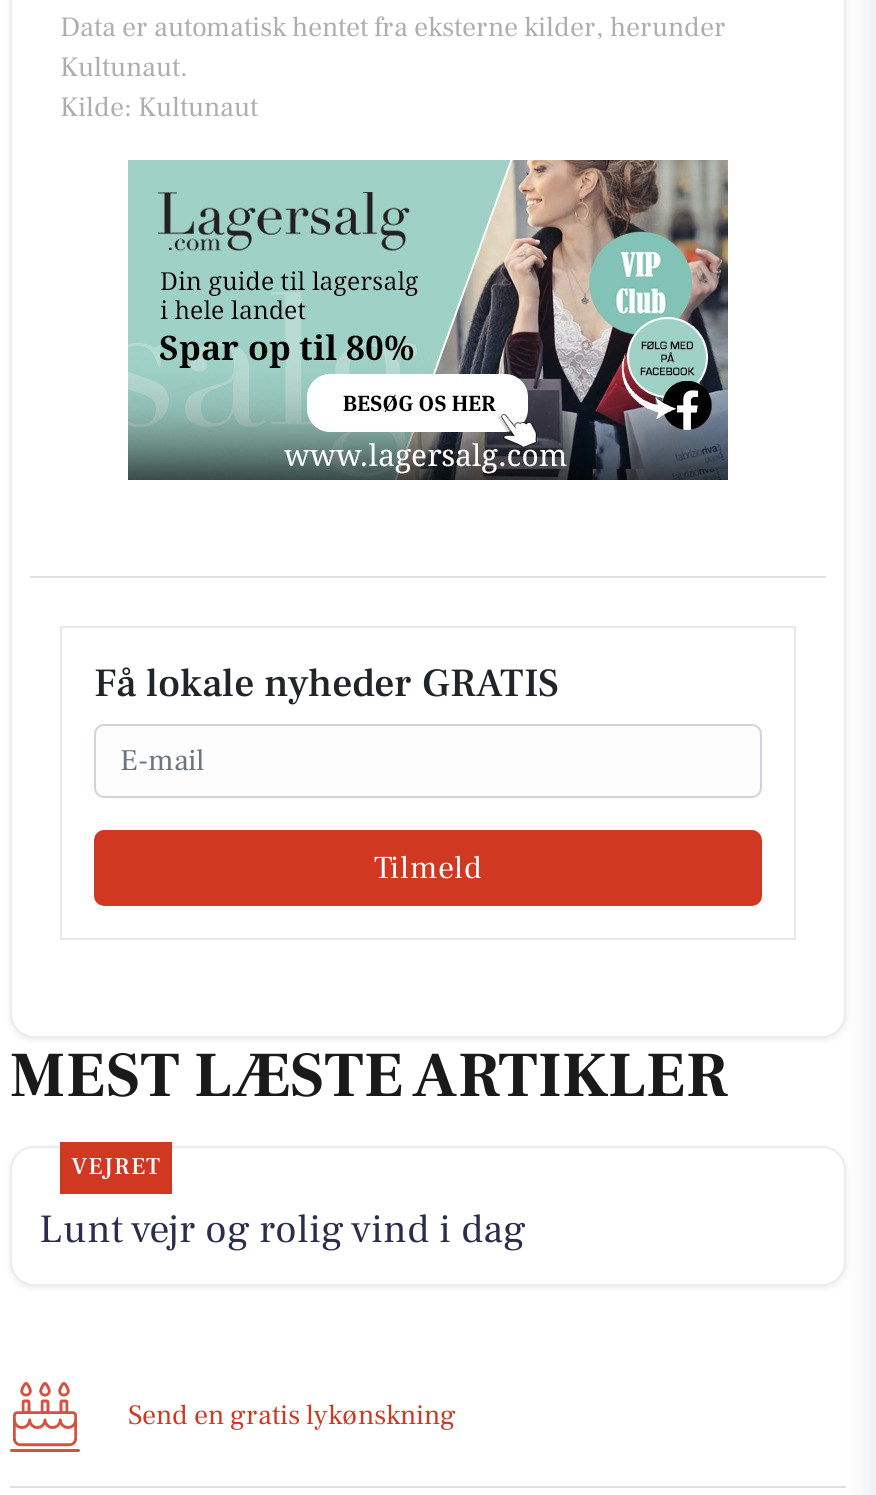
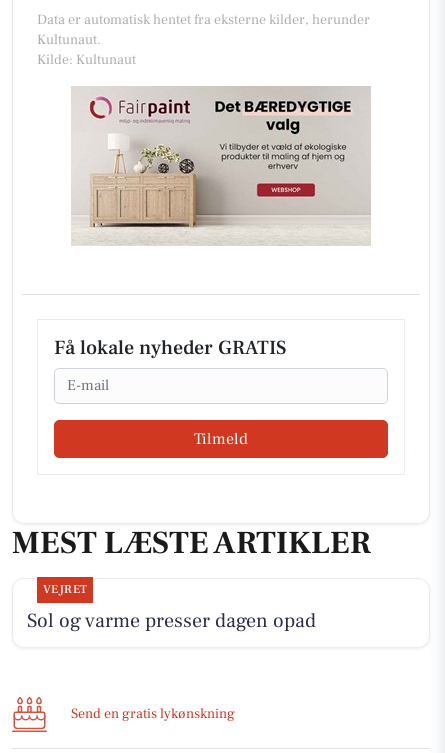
- [image]
+ [image]

- Lunt vejr og rolig vind i dag
+ Sol og varme presser dagen opad
